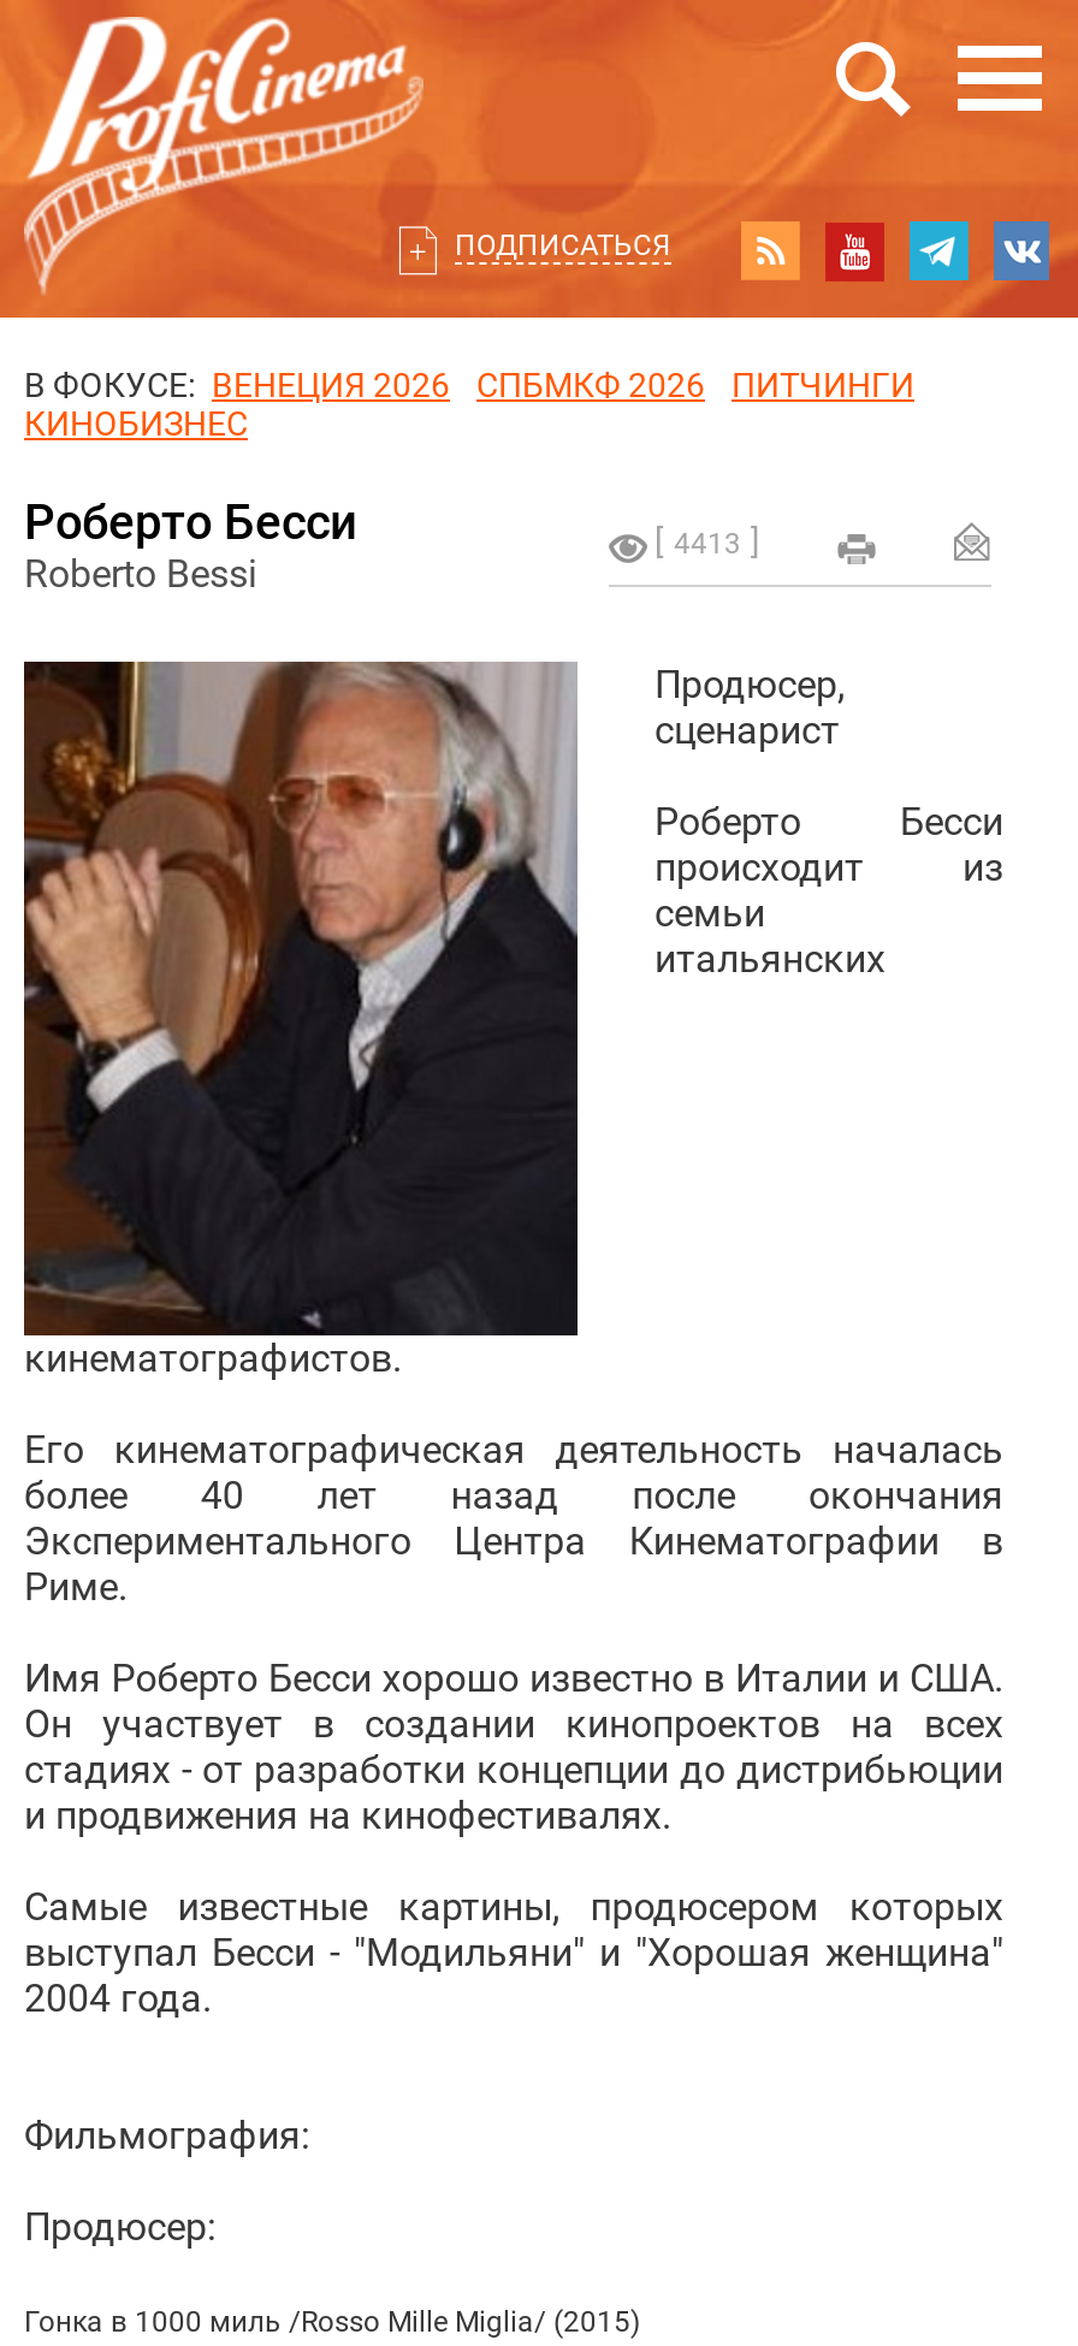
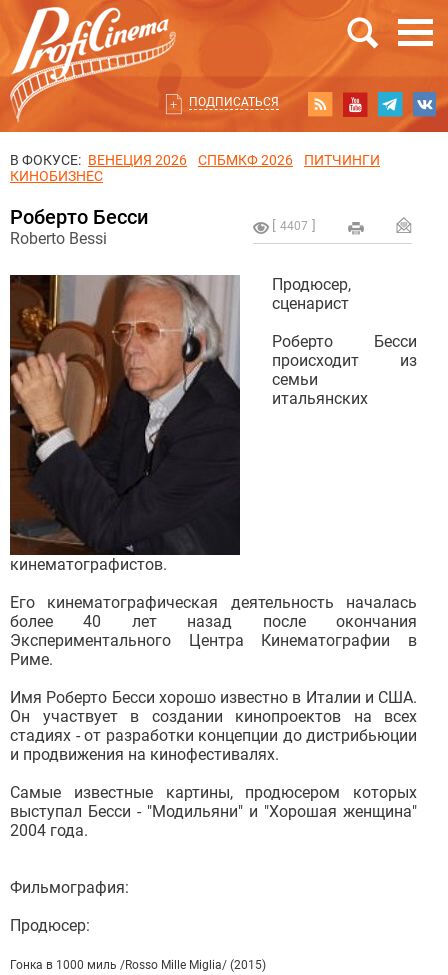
- 4413
+ 4407
